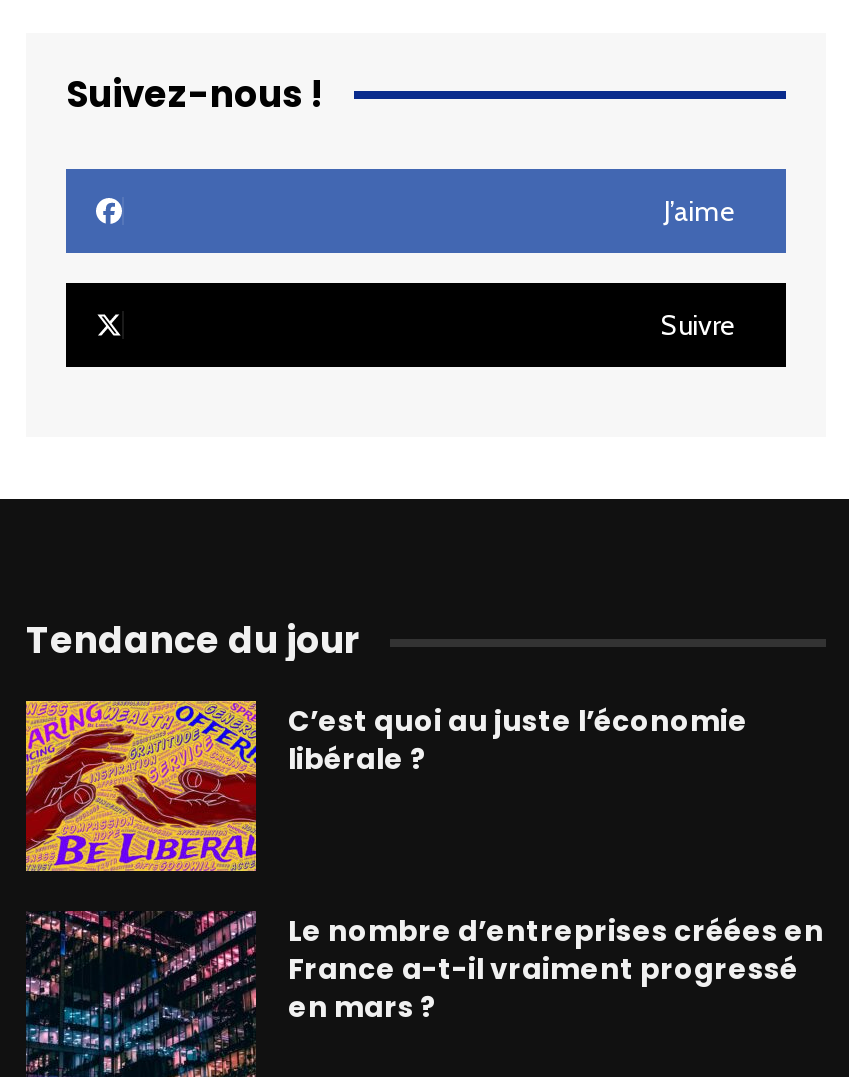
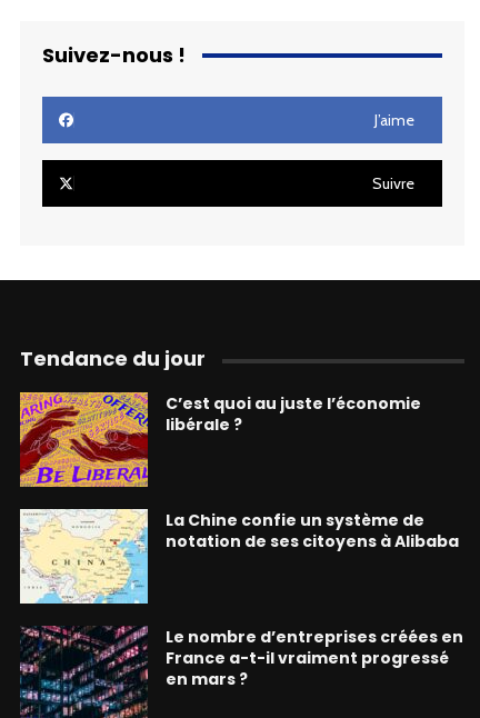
+ [image]
+ La Chine confie un système de
+ notation de ses citoyens à Alibaba
